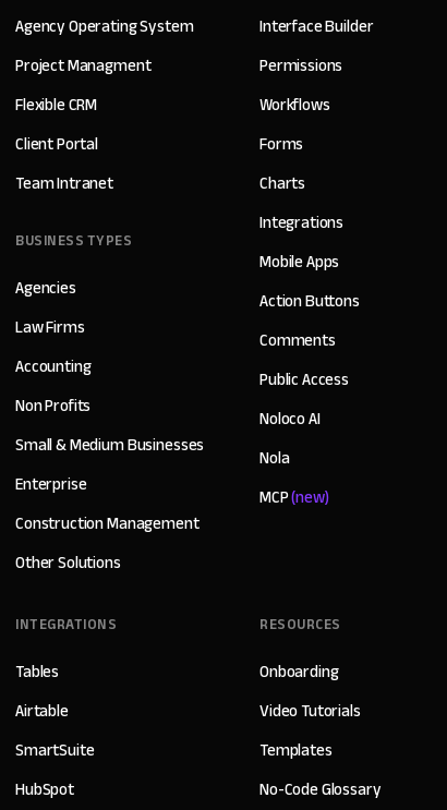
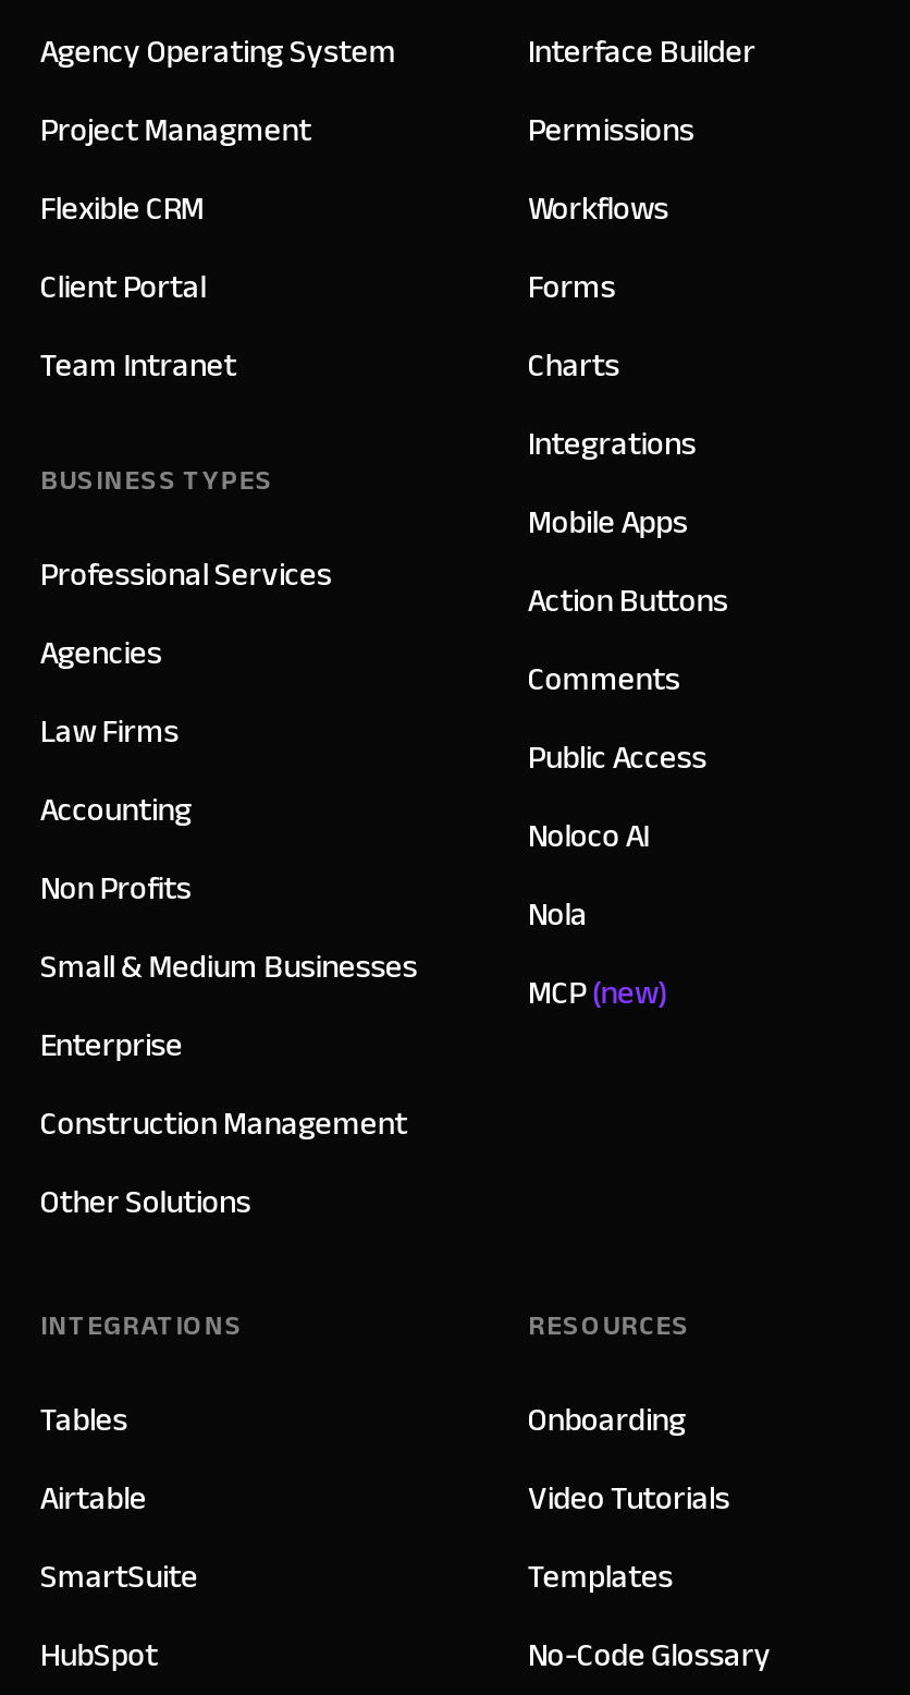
+ Professional Services
